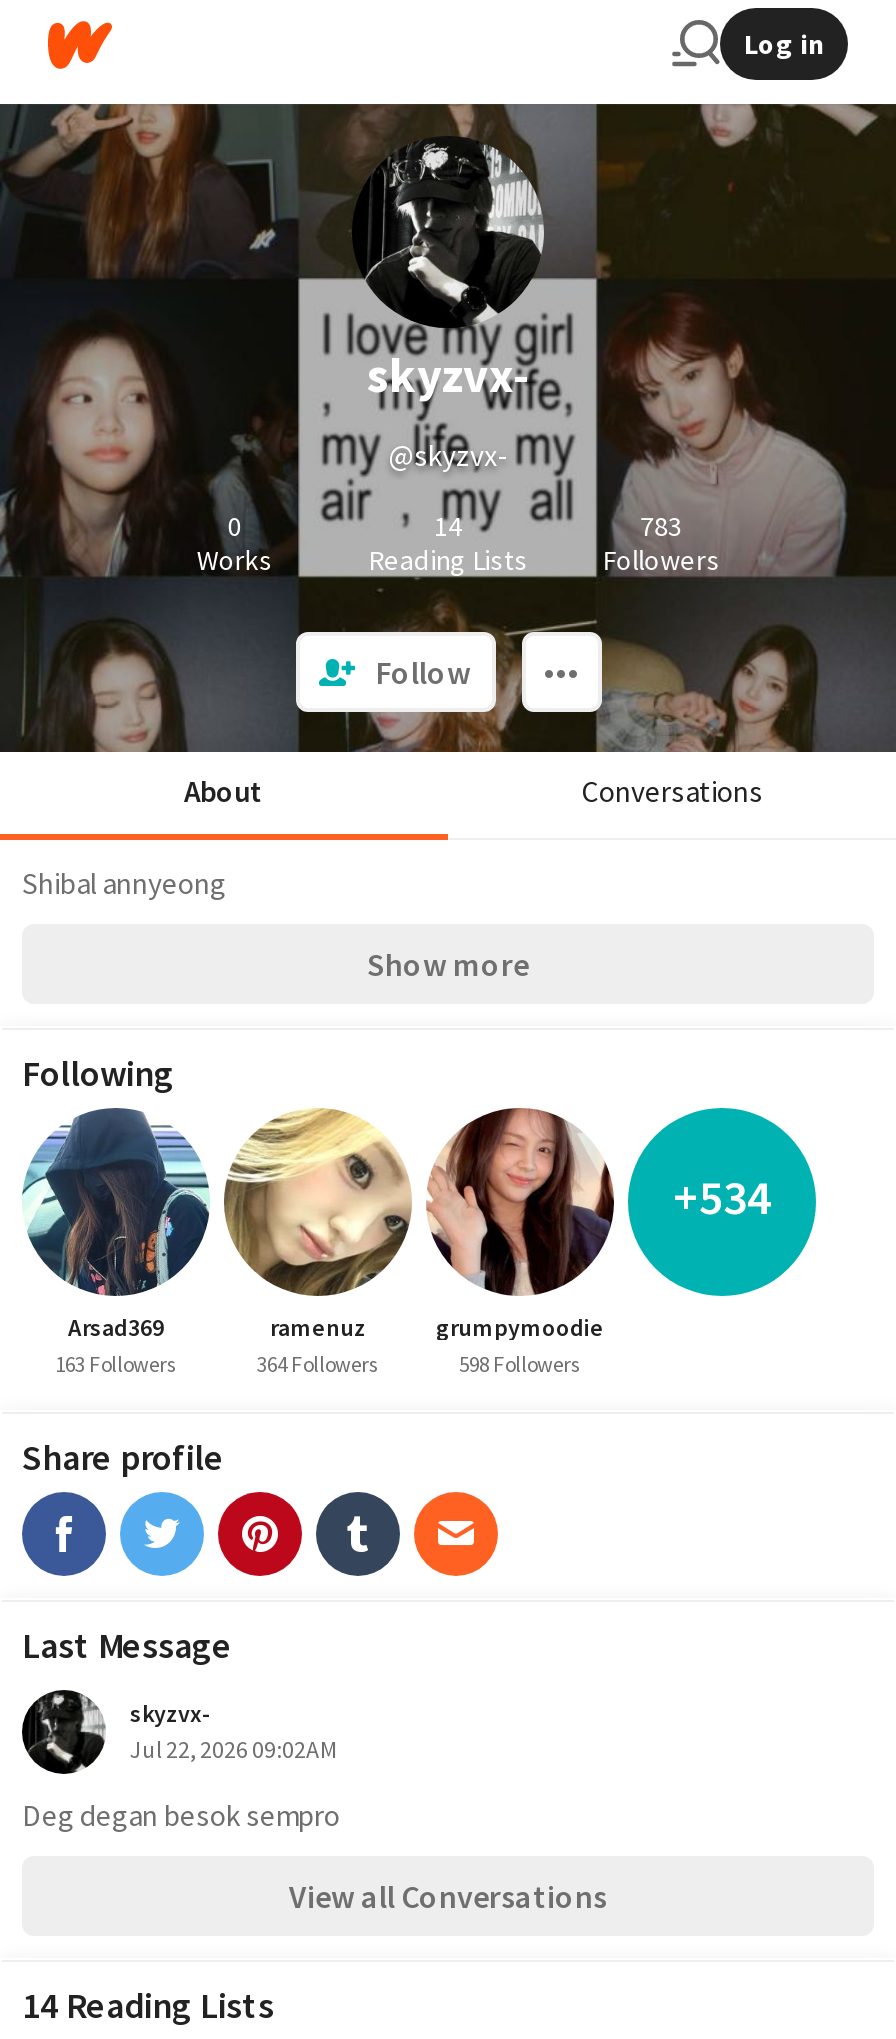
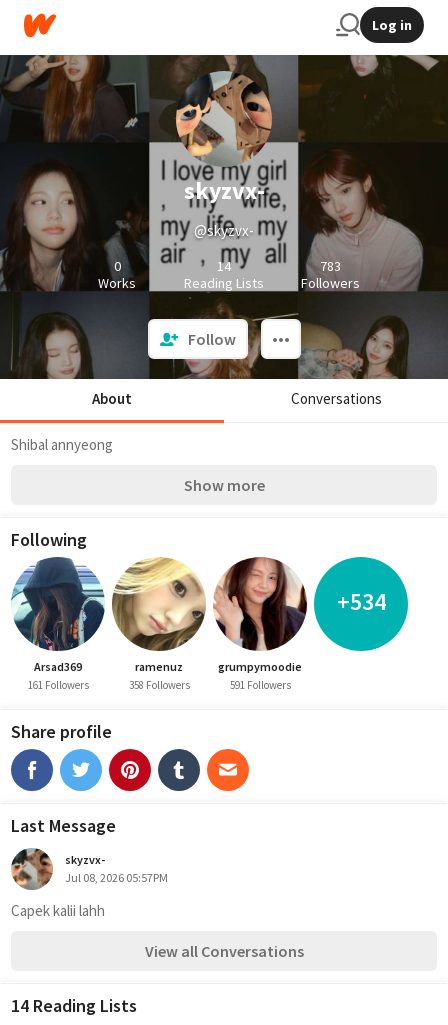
- [image]
+ [image]

- 163 Followers
+ 161 Followers

- 364 Followers
+ 358 Followers

- 598 Followers
+ 591 Followers

- [image]
- Deg degan besok sempro
+ [image]
+ Capek kalii lahh

- Jul 22, 2026 09:02AM
+ Jul 08, 2026 05:57PM
